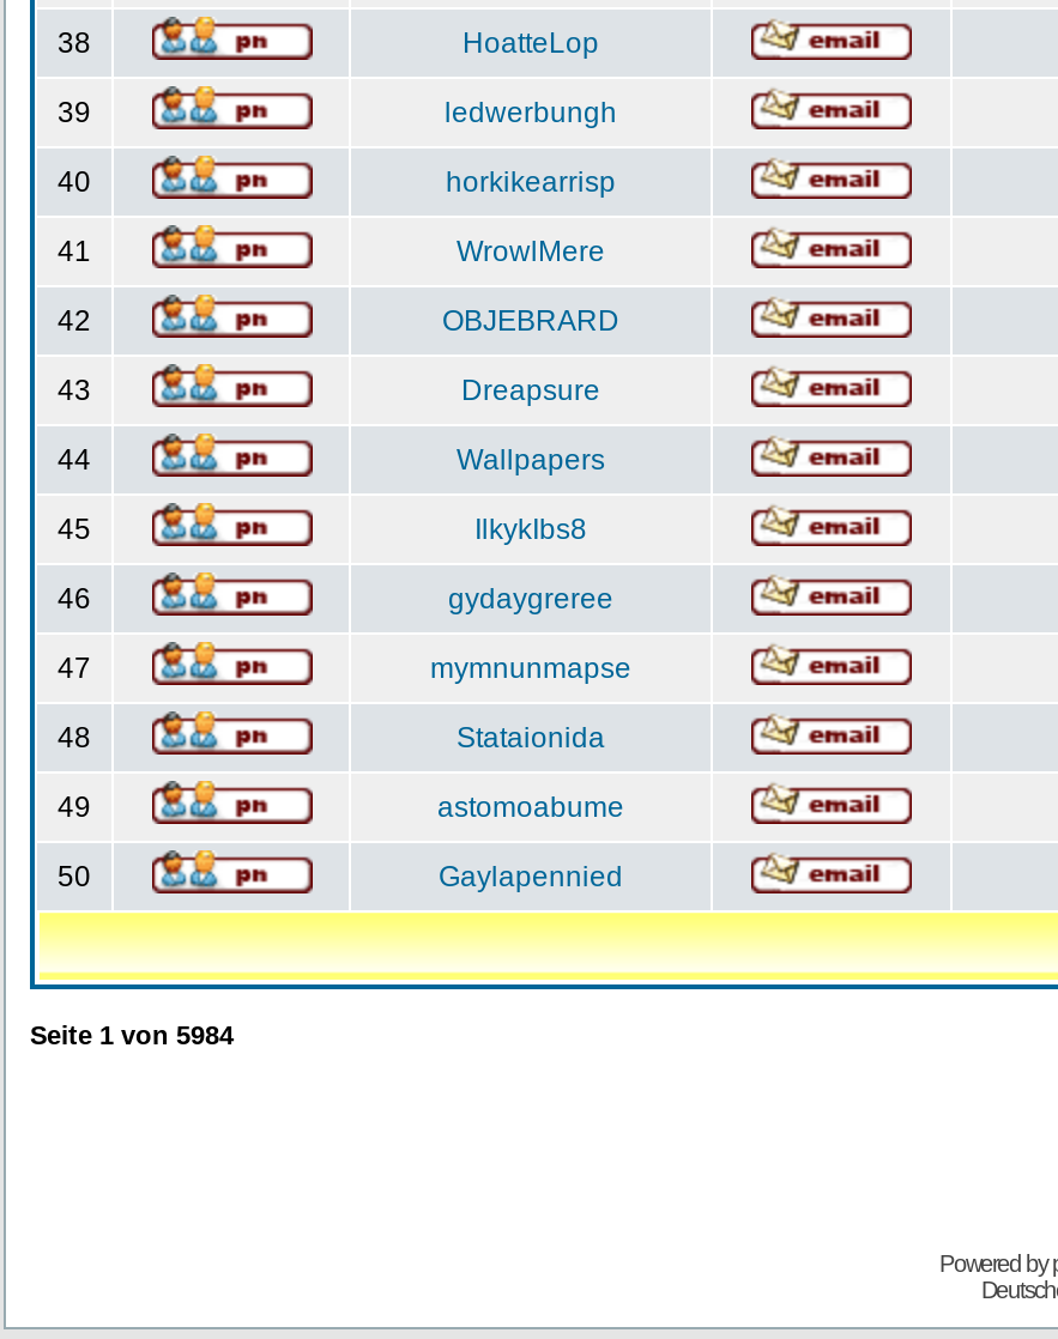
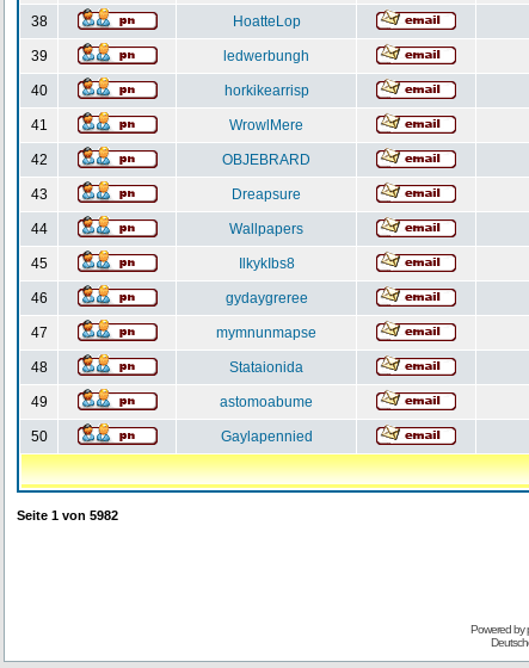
- Seite 1 von 5984
+ Seite 1 von 5982
